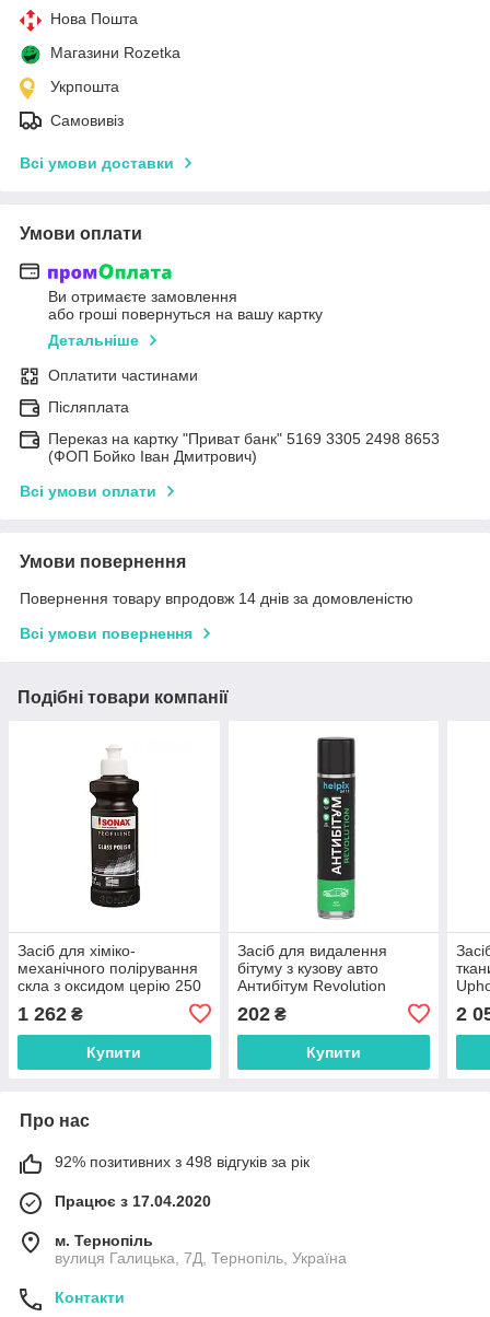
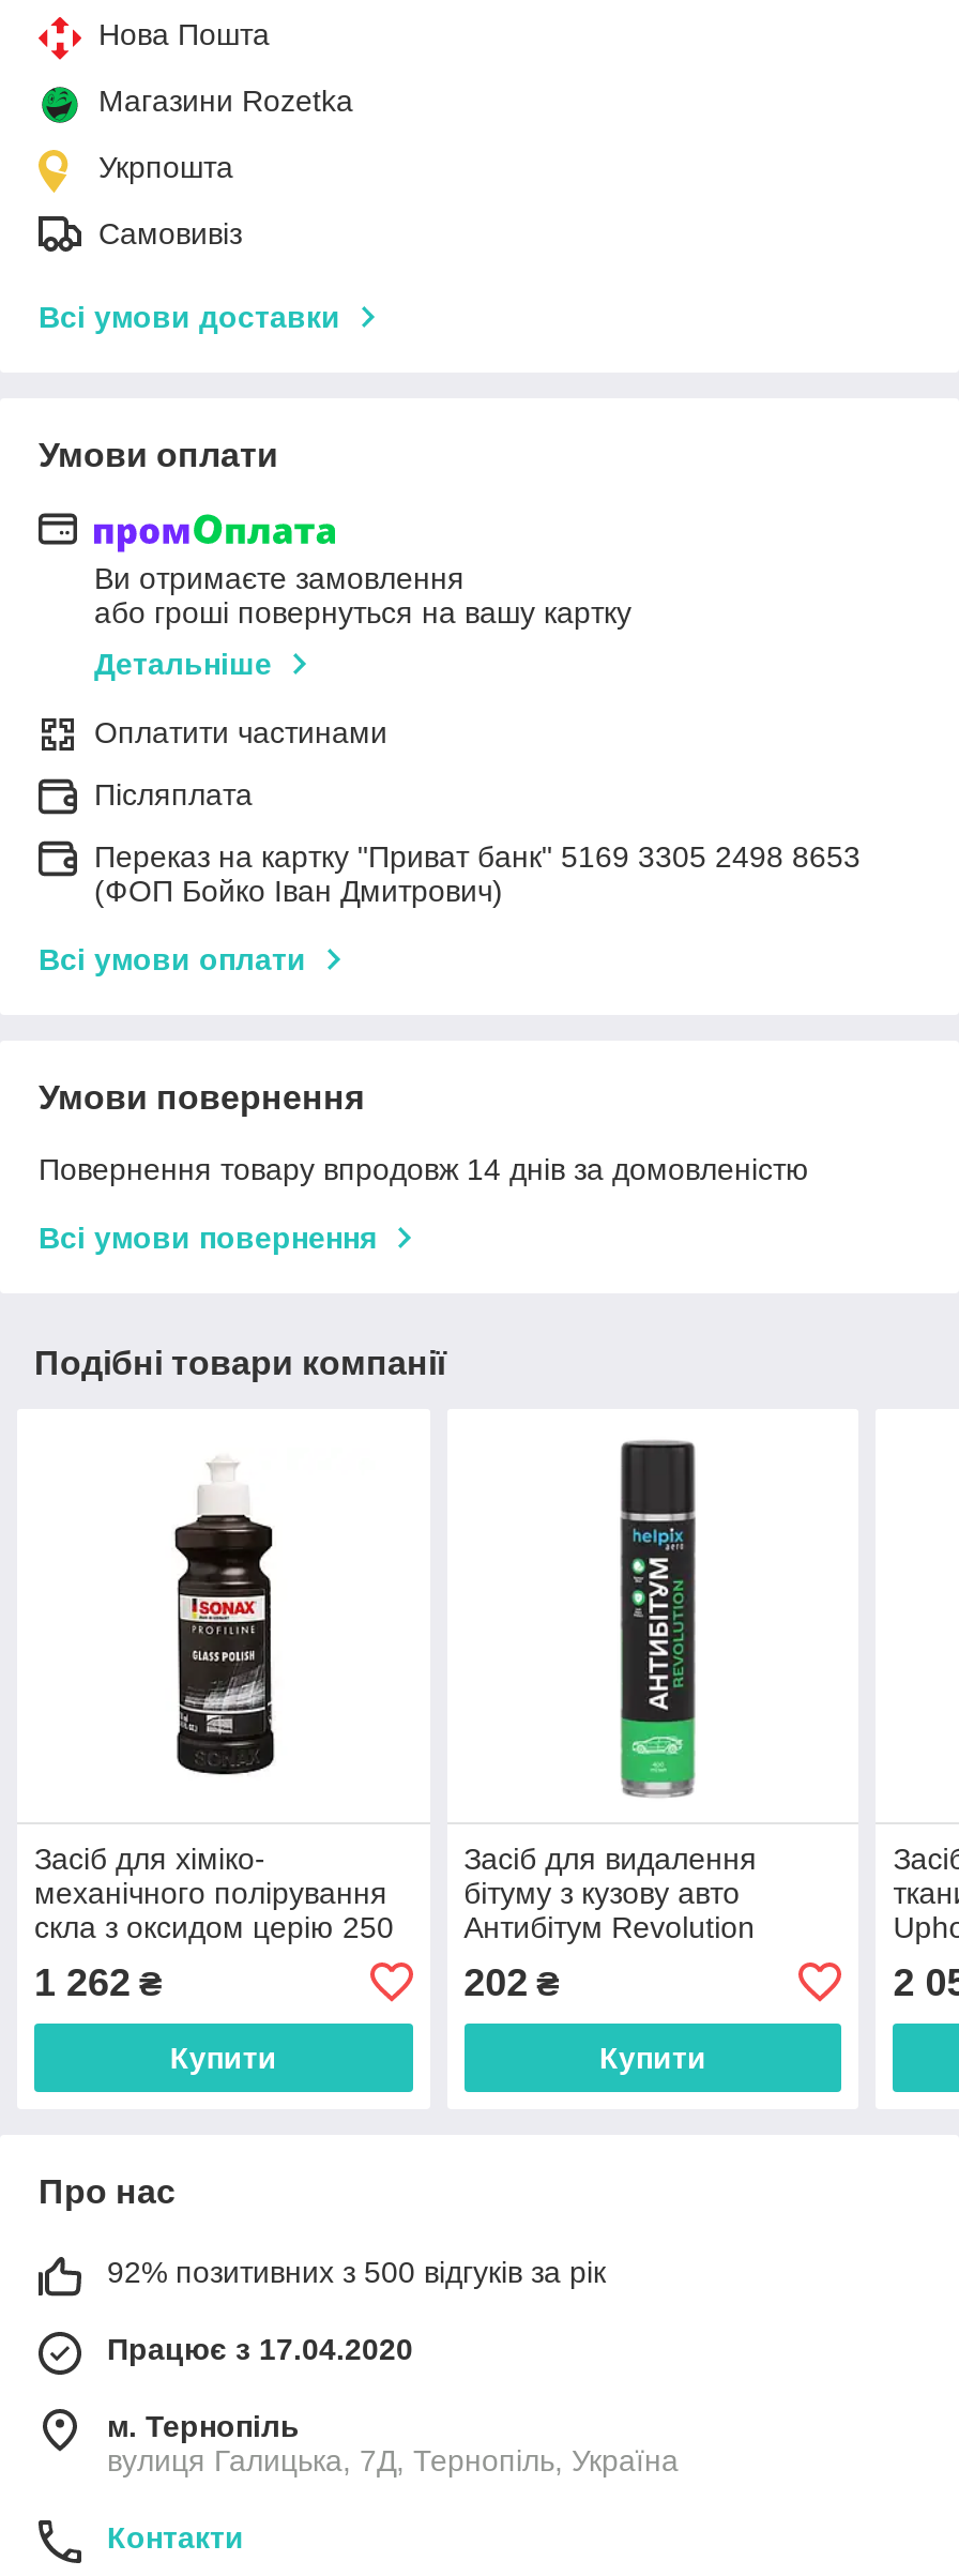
- 92% позитивних з 498 відгуків за рік
+ 92% позитивних з 500 відгуків за рік
